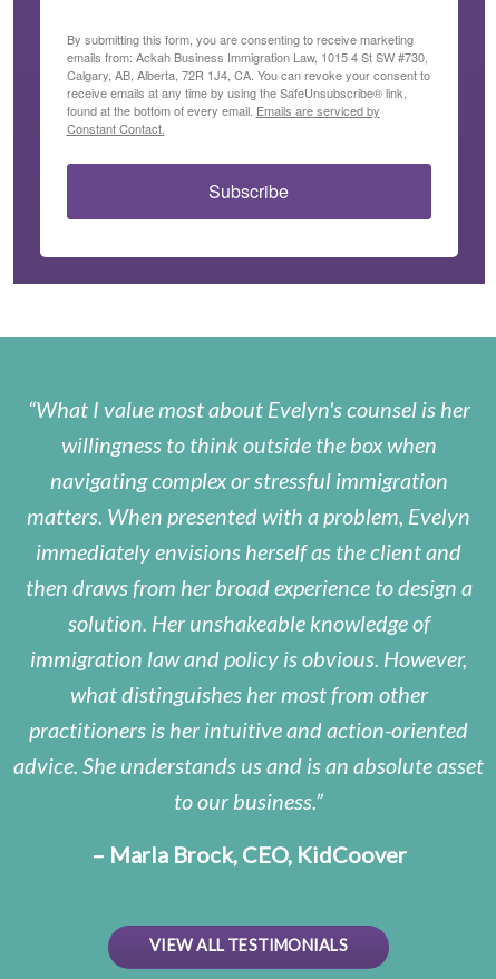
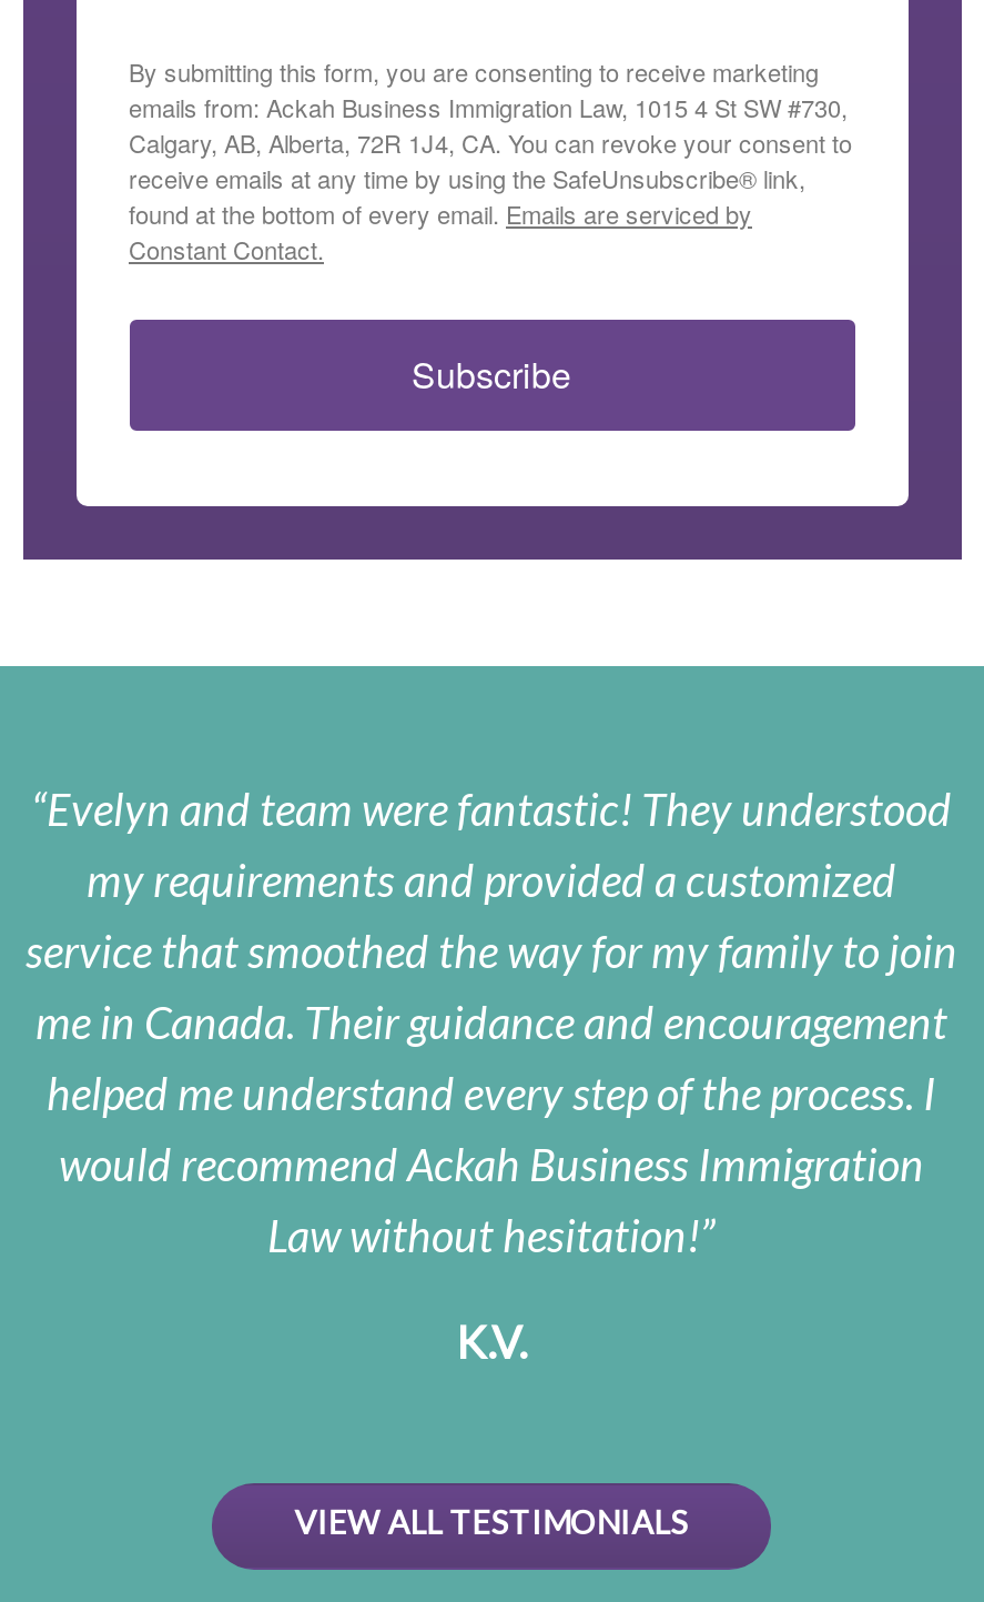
- What I value most about Evelyn's counsel is her
- willingness to think outside the box when
- navigating complex or stressful immigration
- matters. When presented with a problem, Evelyn
- immediately envisions herself as the client and
- then draws from her broad experience to design a
- solution. Her unshakeable knowledge of
- immigration law and policy is obvious. However,
- what distinguishes her most from other
- practitioners is her intuitive and action-oriented
- advice. She understands us and is an absolute asset
- to our business.
+ Evelyn and team were fantastic! They understood
+ my requirements and provided a customized
+ service that smoothed the way for my family to join
+ me in Canada. Their guidance and encouragement
+ helped me understand every step of the process. I
+ would recommend Ackah Business Immigration
+ Law without hesitation!

- – Marla Brock, CEO, KidCoover
+ K.V.
